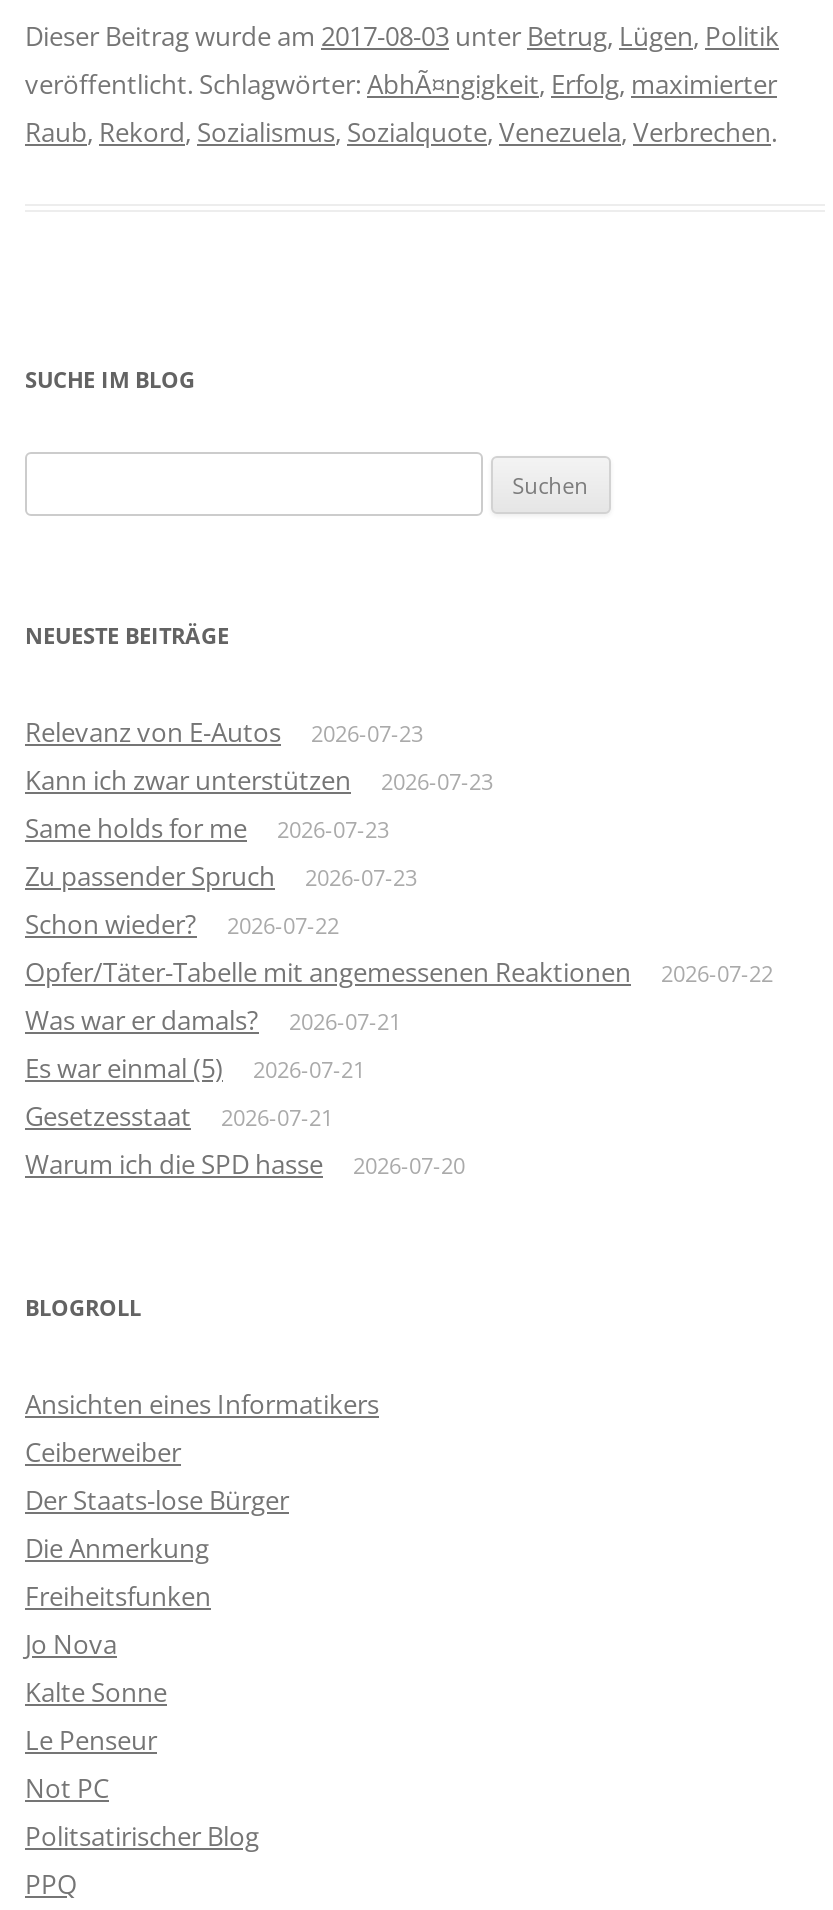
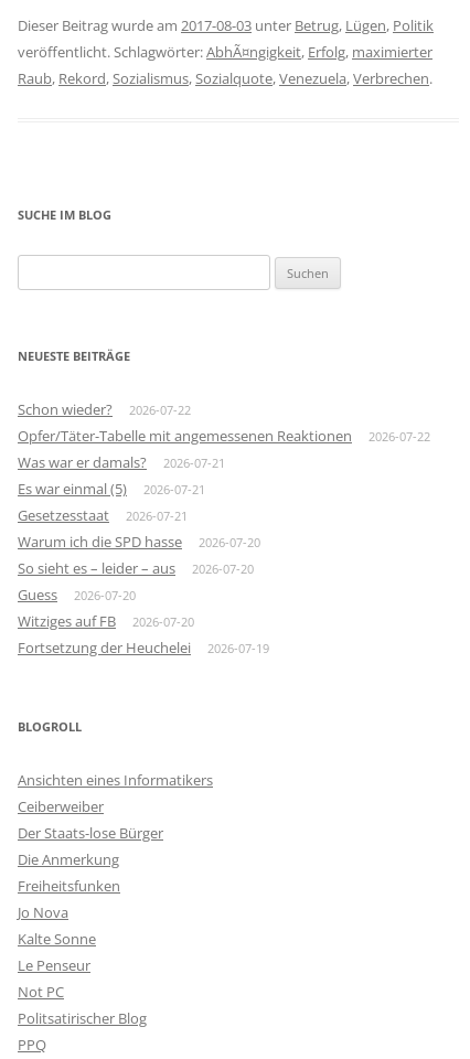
- Relevanz von E-Autos
- 2026-07-23
- Kann ich zwar unterstützen
- 2026-07-23
- Same holds for me
- 2026-07-23
- Zu passender Spruch
- 2026-07-23

moved up: Schon wieder? | 2026-07-22 | Opfer/Täter-Tabelle mit angemessenen Reaktionen | ... | Warum ich die SPD hasse | 2026-07-20

+ So sieht es – leider – aus
+ 2026-07-20
+ Guess
+ 2026-07-20
+ Witziges auf FB
+ 2026-07-20
+ Fortsetzung der Heuchelei
+ 2026-07-19
